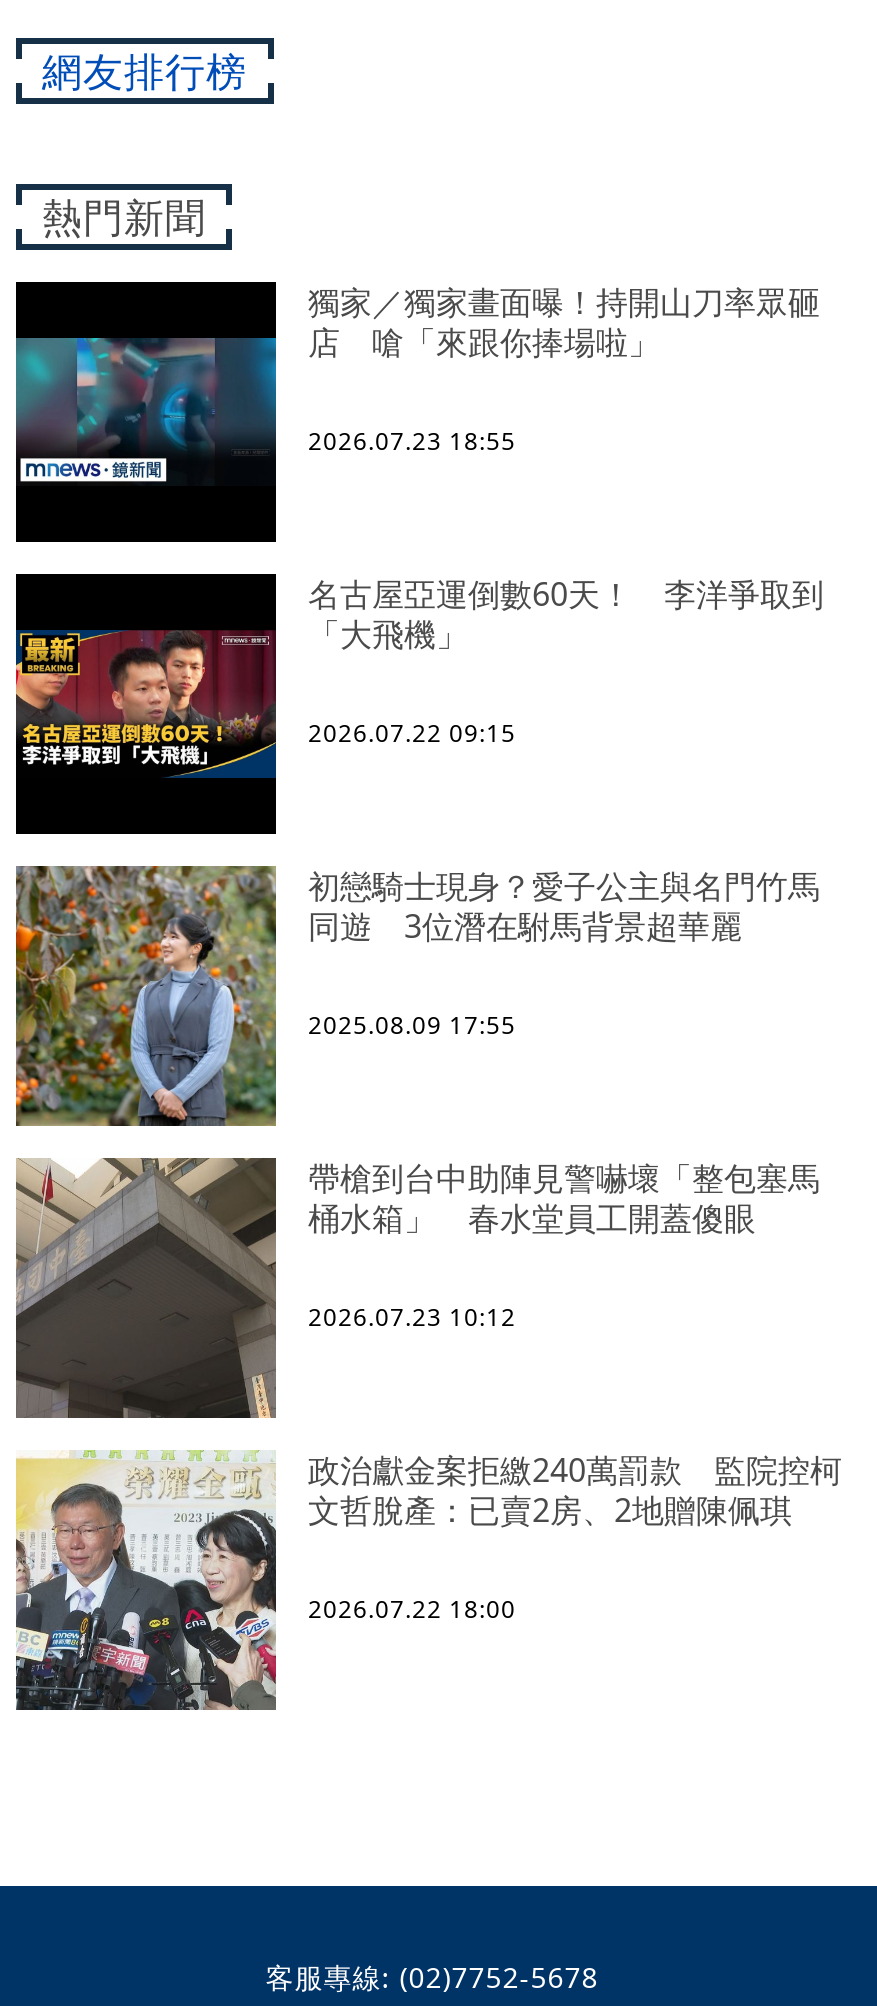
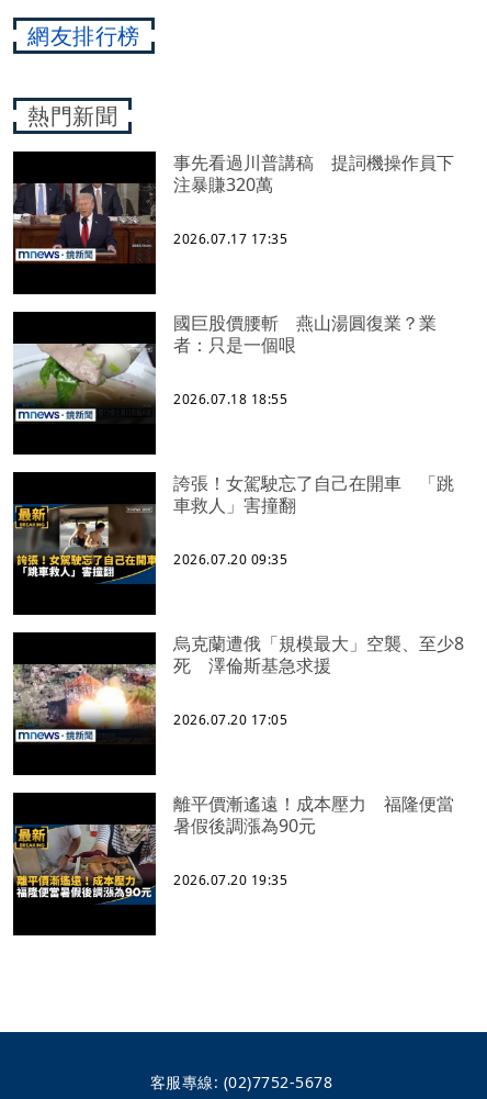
- [image]
- 獨家／獨家畫面曝！持開山刀率眾砸
- 店 嗆「來跟你捧場啦」
+ [image]
+ 事先看過川普講稿 提詞機操作員下
+ 注暴賺320萬

- 2026.07.23 18:55
+ 2026.07.17 17:35

- [image]
- 名古屋亞運倒數60天！ 李洋爭取到
- 「大飛機」
+ [image]
+ 國巨股價腰斬 燕山湯圓復業？業
+ 者：只是一個哏

- 2026.07.22 09:15
+ 2026.07.18 18:55

- [image]
- 初戀騎士現身？愛子公主與名門竹馬
- 同遊 3位潛在駙馬背景超華麗
+ [image]
+ 誇張！女駕駛忘了自己在開車 「跳
+ 車救人」害撞翻

- 2025.08.09 17:55
+ 2026.07.20 09:35

- [image]
- 帶槍到台中助陣見警嚇壞「整包塞馬
- 桶水箱」 春水堂員工開蓋傻眼
+ [image]
+ 烏克蘭遭俄「規模最大」空襲、至少8
+ 死 澤倫斯基急求援

- 2026.07.23 10:12
+ 2026.07.20 17:05

- [image]
- 政治獻金案拒繳240萬罰款 監院控柯
- 文哲脫產：已賣2房、2地贈陳佩琪
+ [image]
+ 離平價漸遙遠！成本壓力 福隆便當
+ 暑假後調漲為90元

- 2026.07.22 18:00
+ 2026.07.20 19:35
